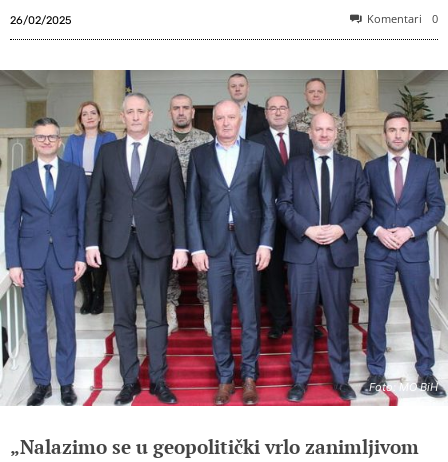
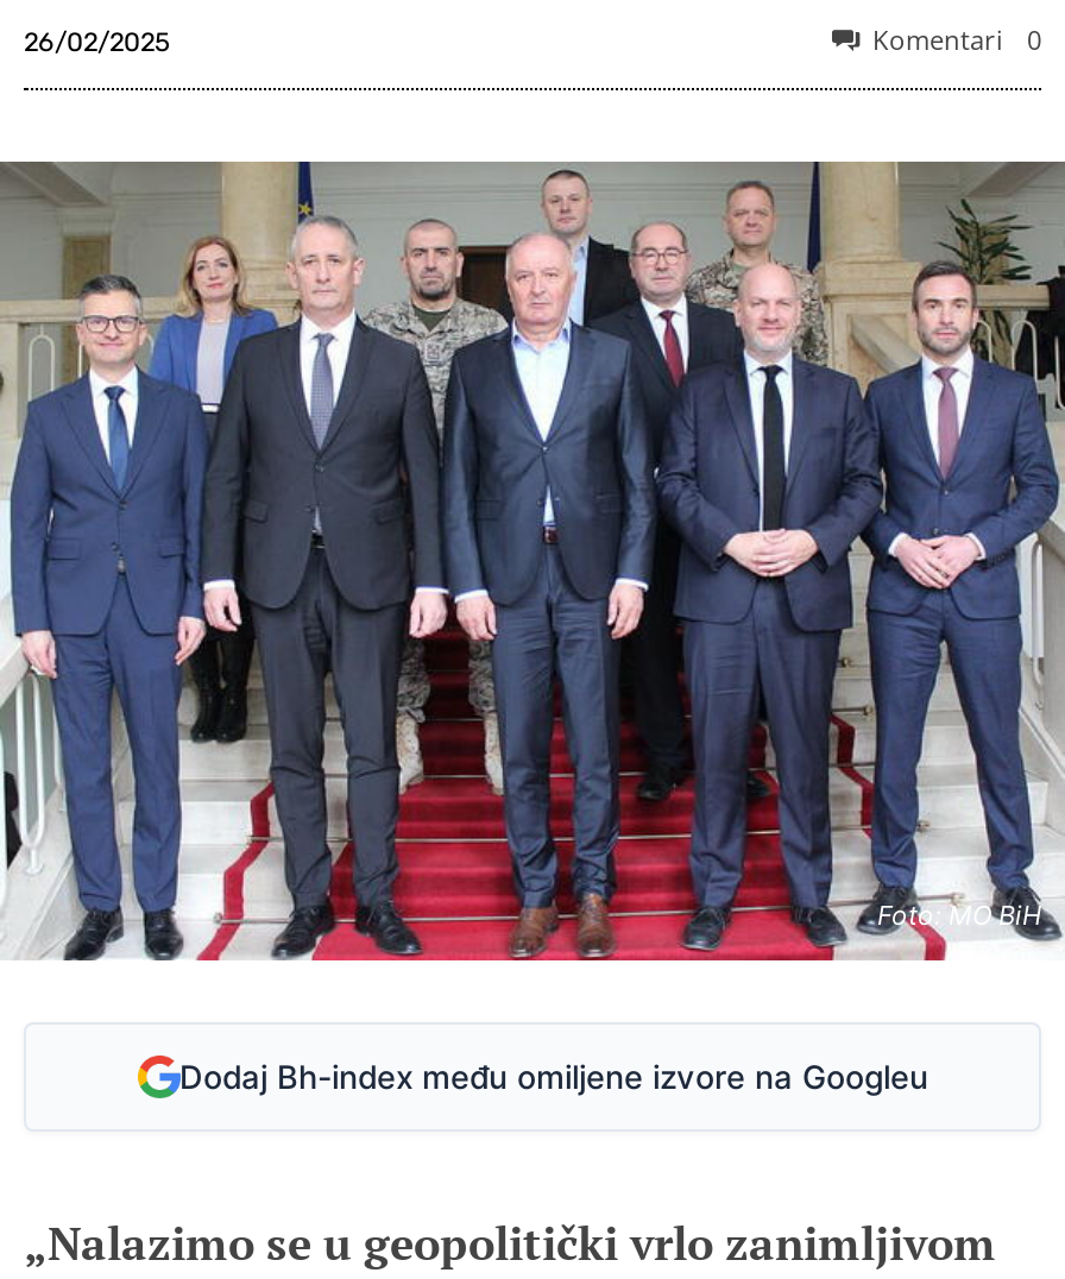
+ Dodaj Bh-index među omiljene izvore na Googleu
